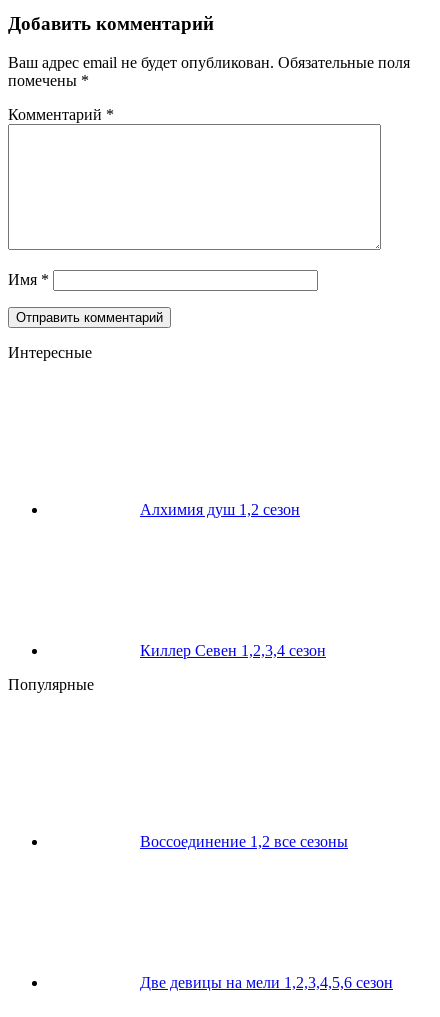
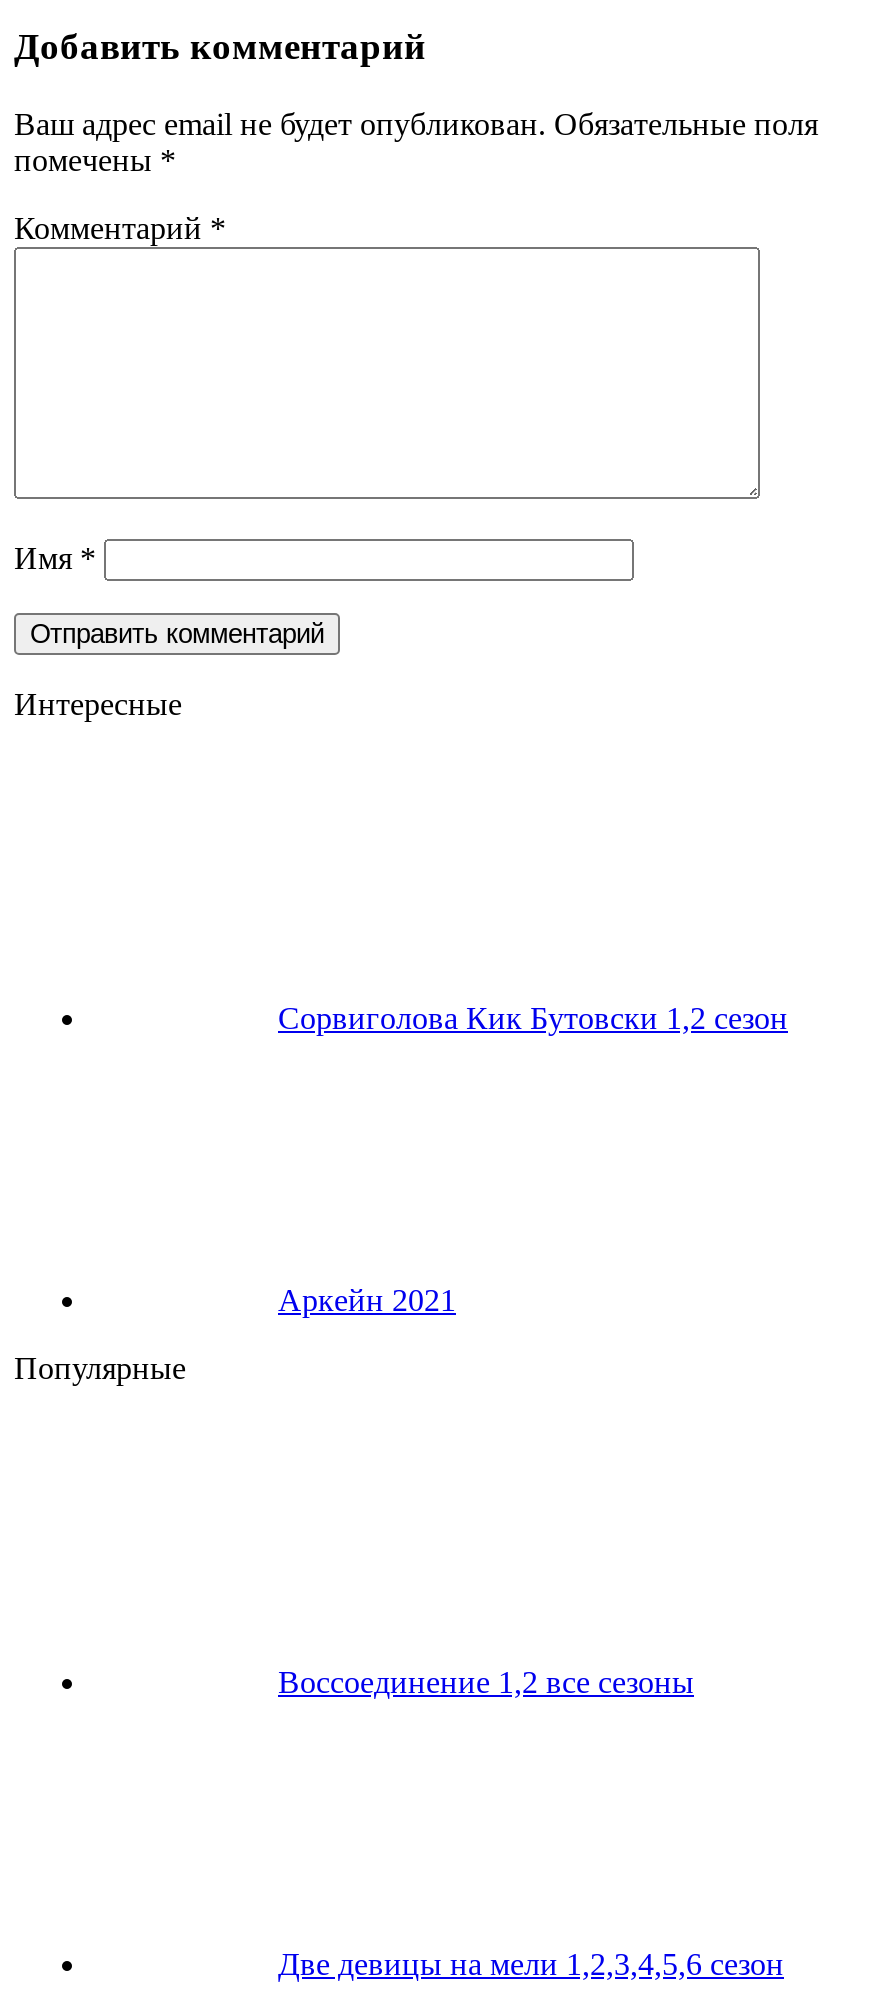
- Алхимия душ 1,2 сезон
+ Сорвиголова Кик Бутовски 1,2 сезон

- Киллер Севен 1,2,3,4 сезон
+ Аркейн 2021
